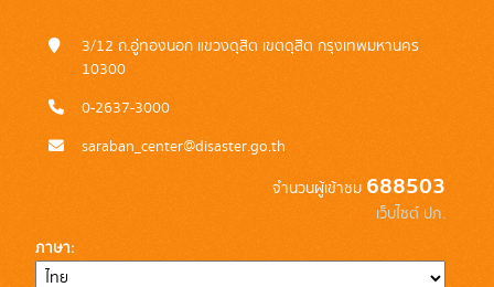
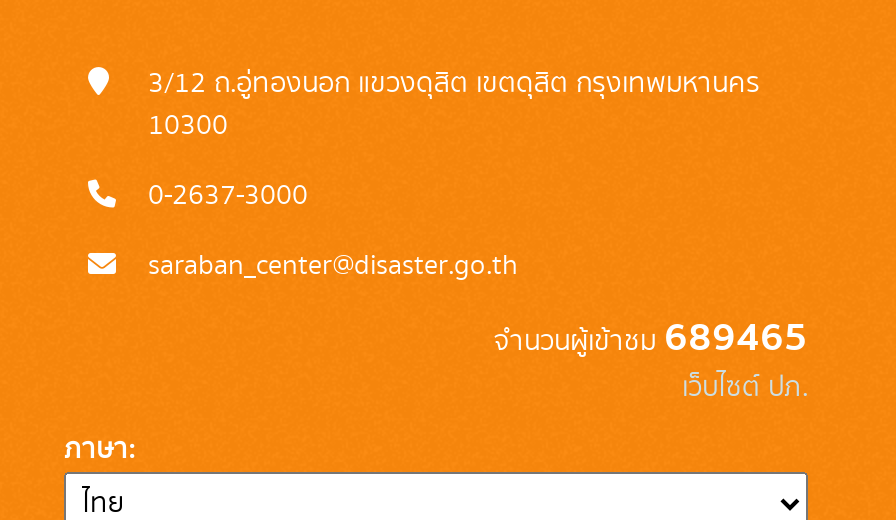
- จำนวนผู้เข้าชม688503
+ จำนวนผู้เข้าชม689465
